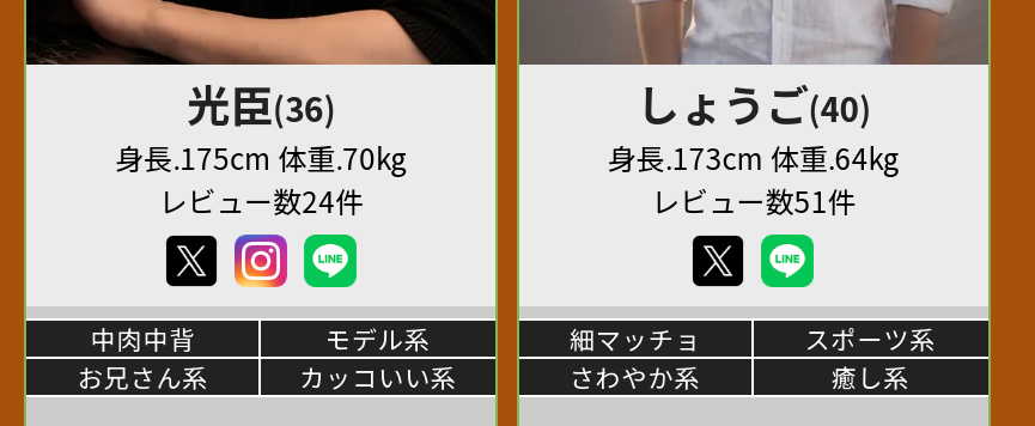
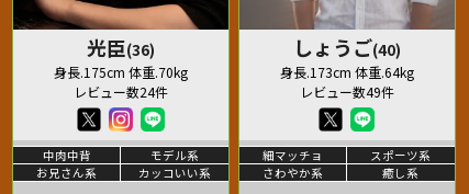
- レビュー数51件
+ レビュー数49件
